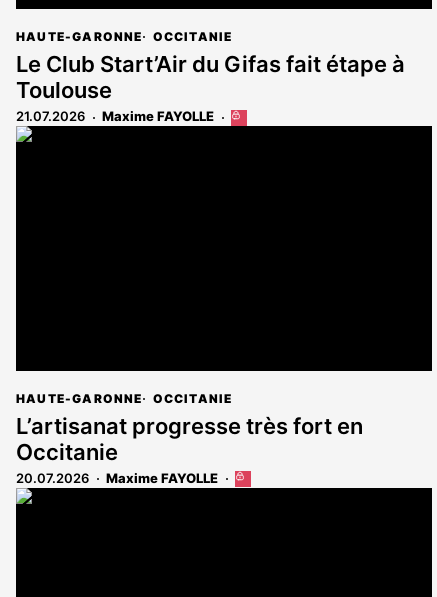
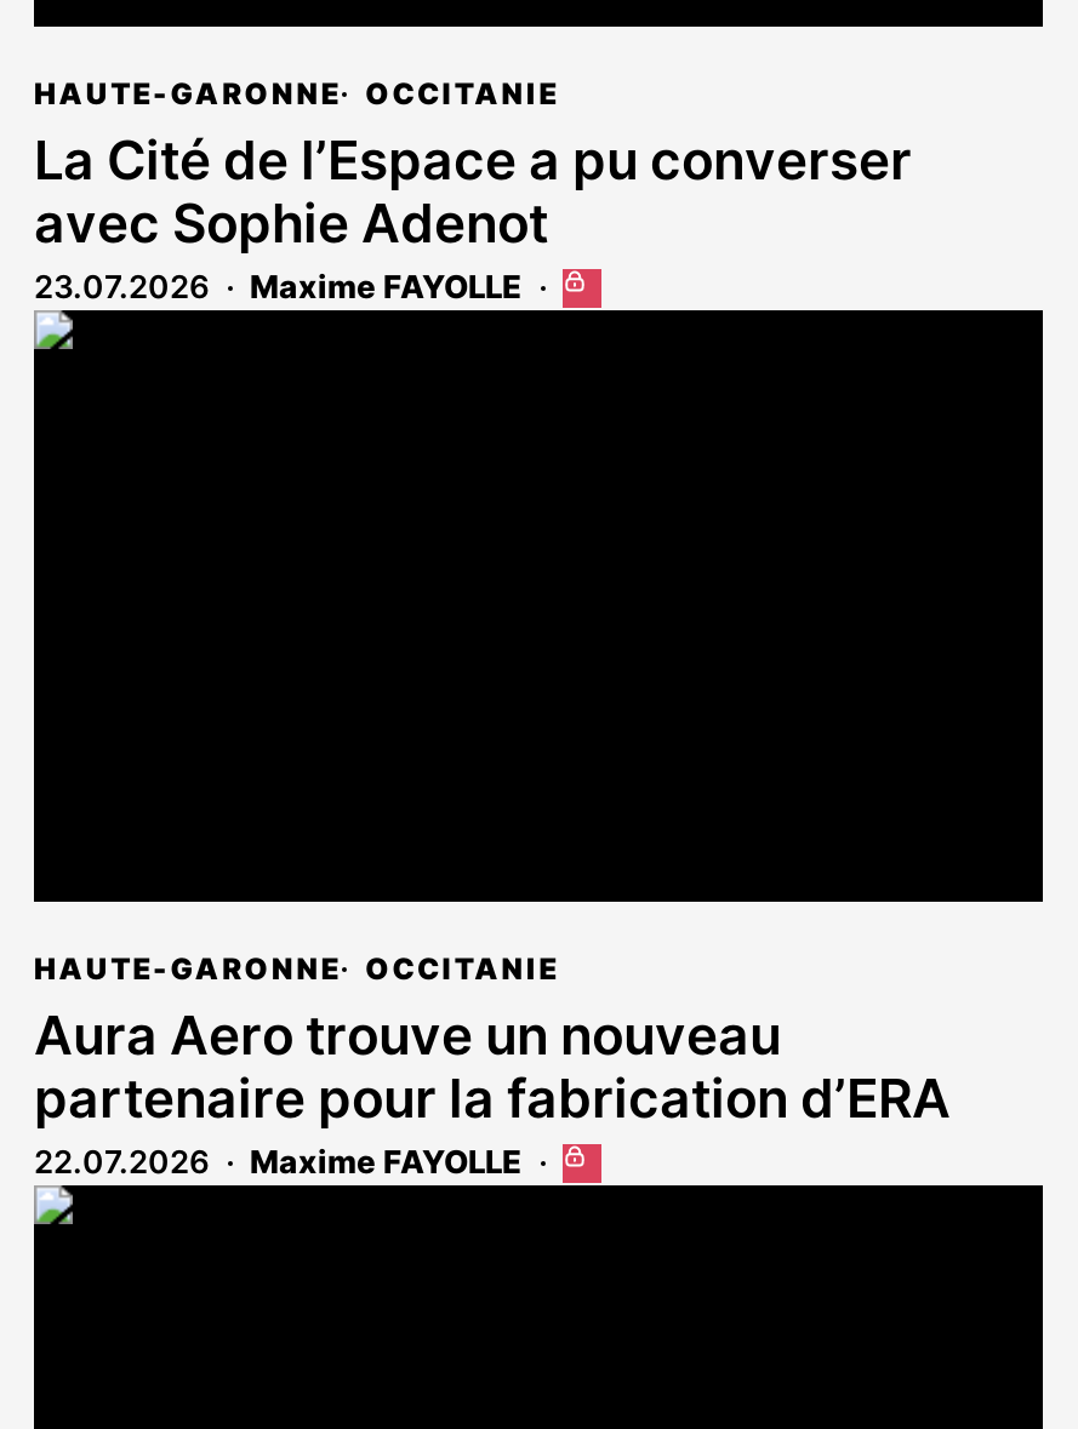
- Le Club Start’Air du Gifas fait étape à
- Toulouse
- 21.07.2026
+ La Cité de l’Espace a pu converser
+ avec Sophie Adenot
+ 23.07.2026

- L’artisanat progresse très fort en
- Occitanie
- 20.07.2026
+ Aura Aero trouve un nouveau
+ partenaire pour la fabrication d’ERA
+ 22.07.2026
